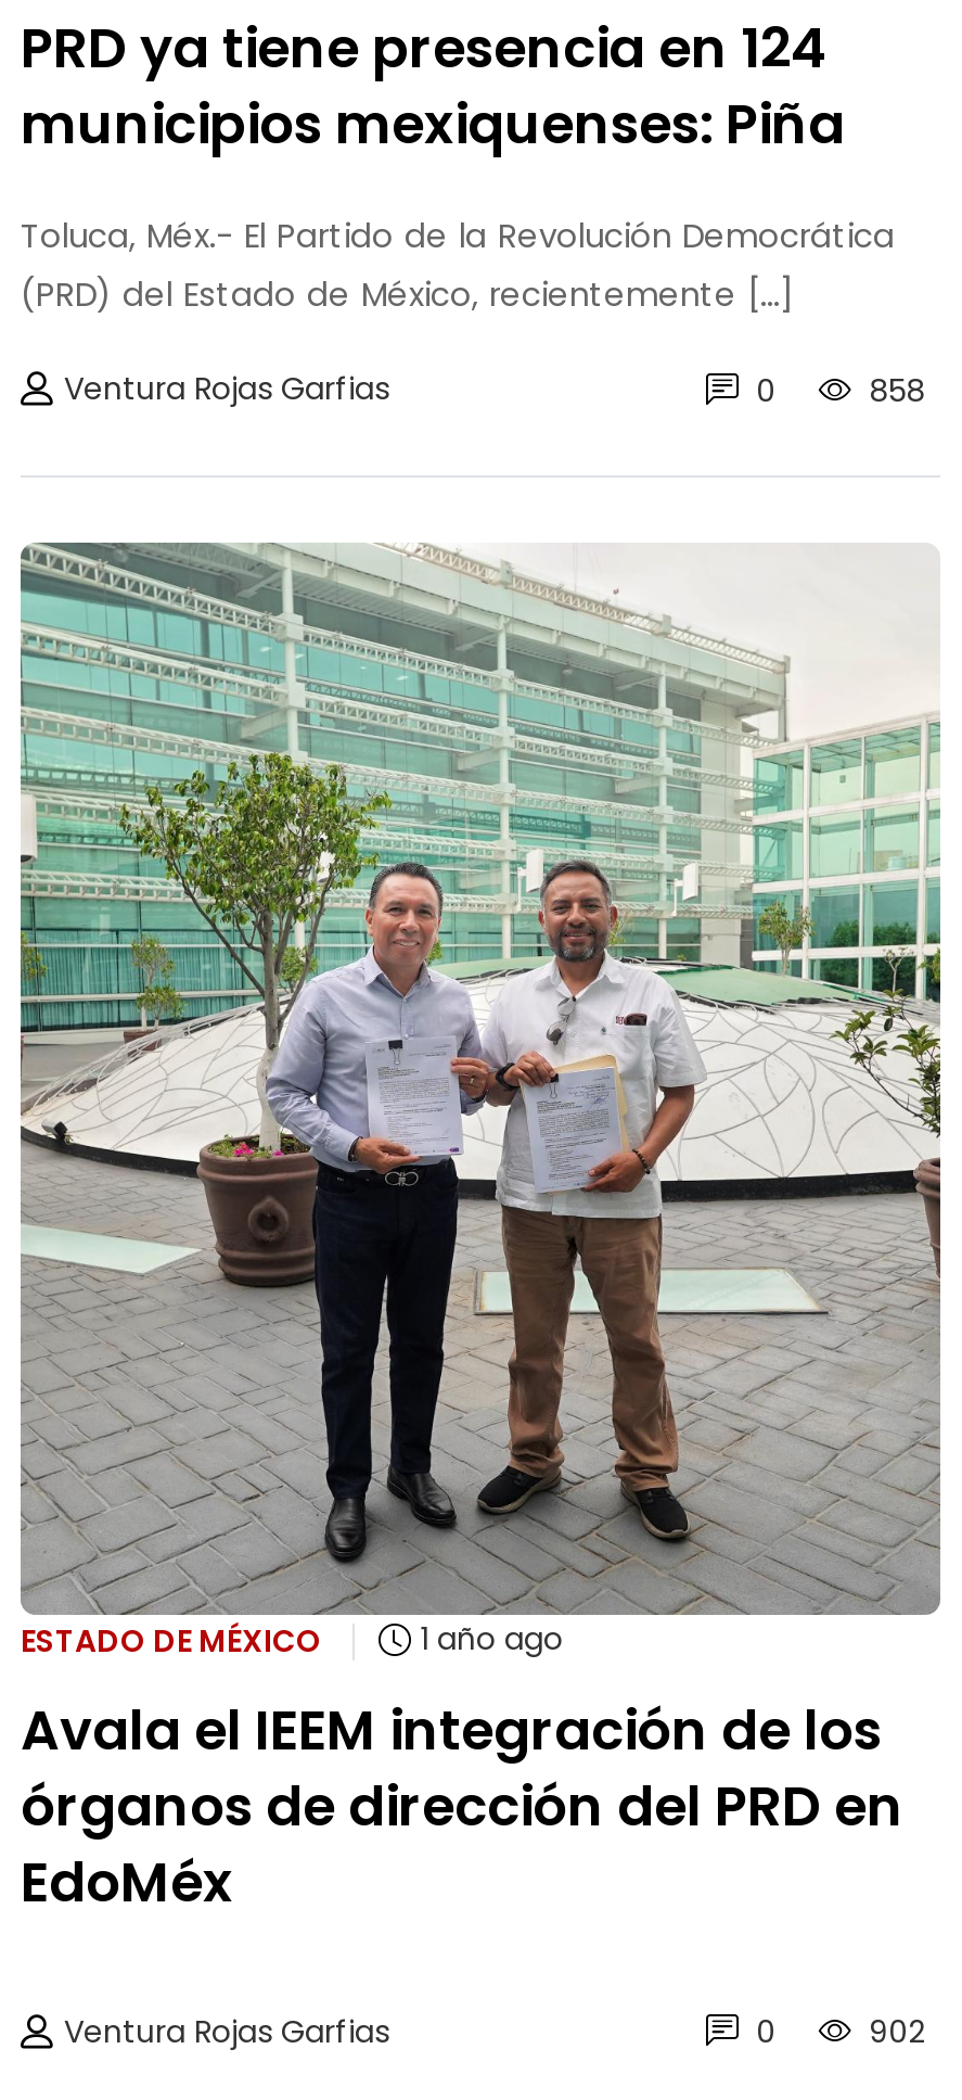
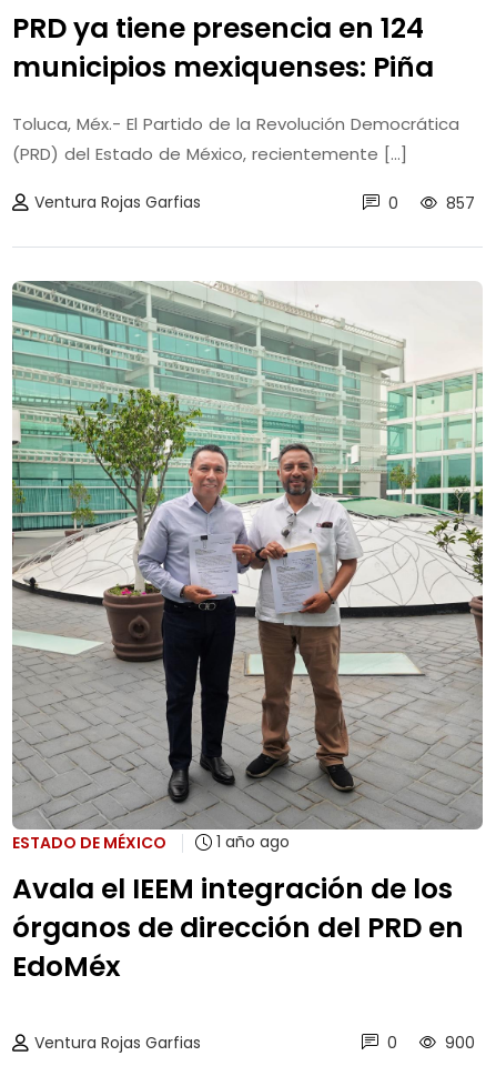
- 0 858
+ 0 857

- 0 902
+ 0 900
